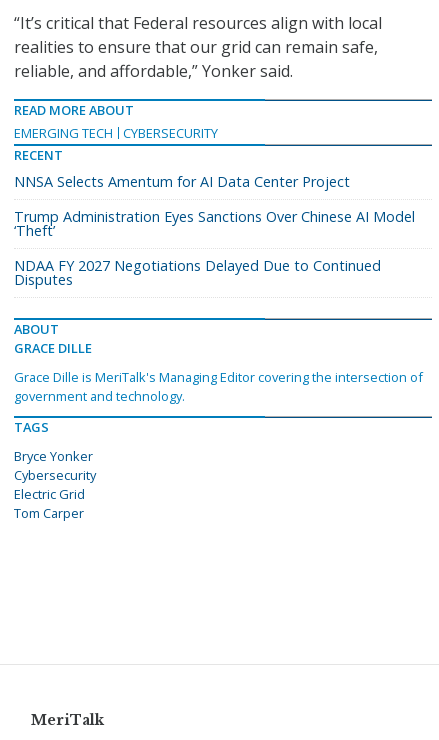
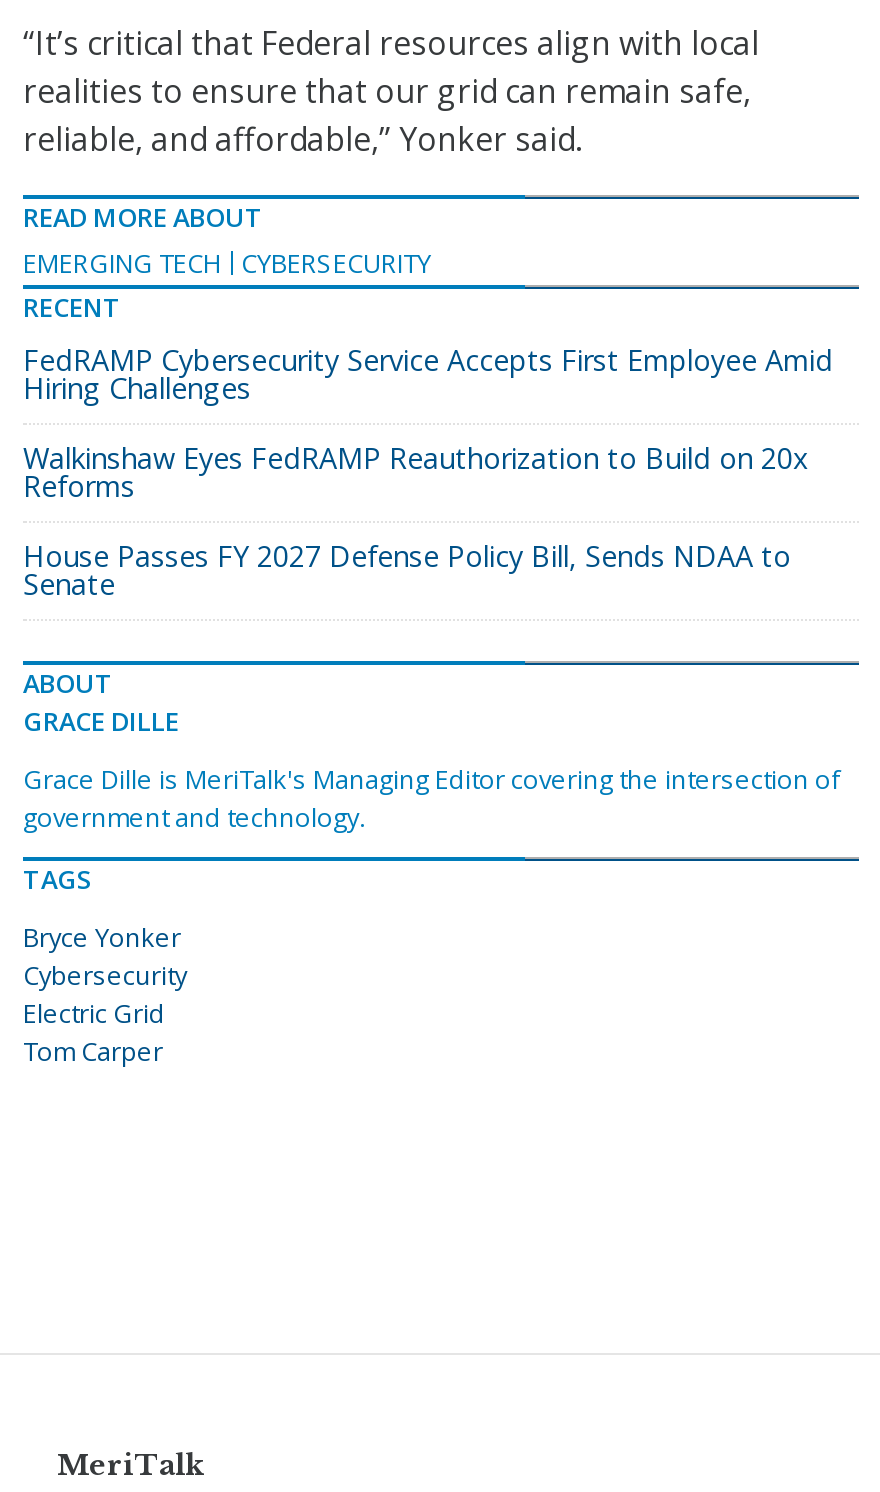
- NNSA Selects Amentum for AI Data Center Project
+ FedRAMP Cybersecurity Service Accepts First Employee Amid
+ Hiring Challenges

- Trump Administration Eyes Sanctions Over Chinese AI Model
- ‘Theft’
+ Walkinshaw Eyes FedRAMP Reauthorization to Build on 20x
+ Reforms

- NDAA FY 2027 Negotiations Delayed Due to Continued
- Disputes
+ House Passes FY 2027 Defense Policy Bill, Sends NDAA to
+ Senate
